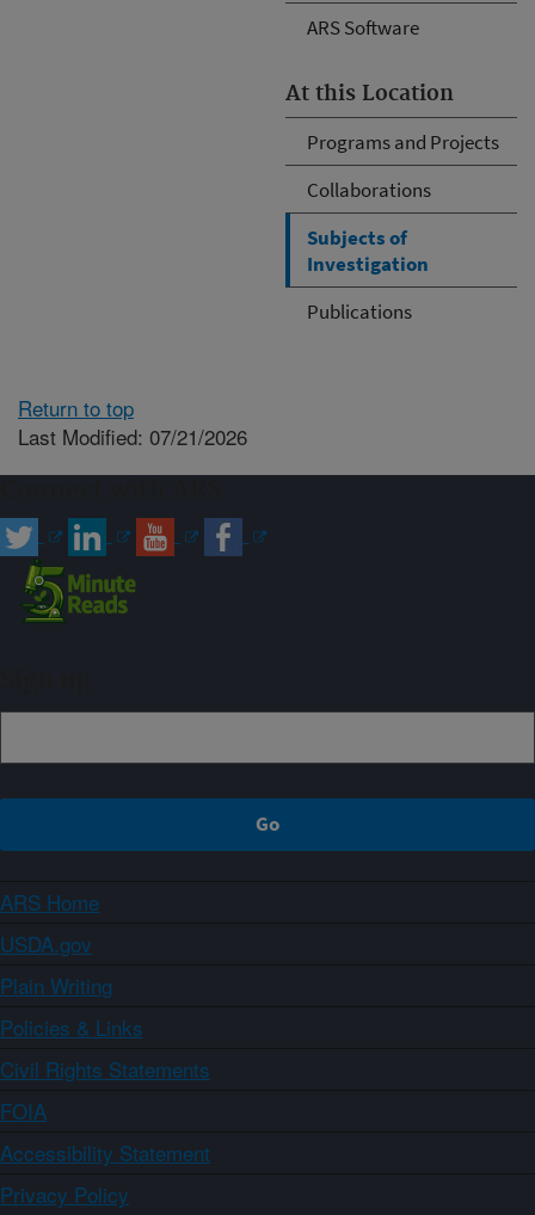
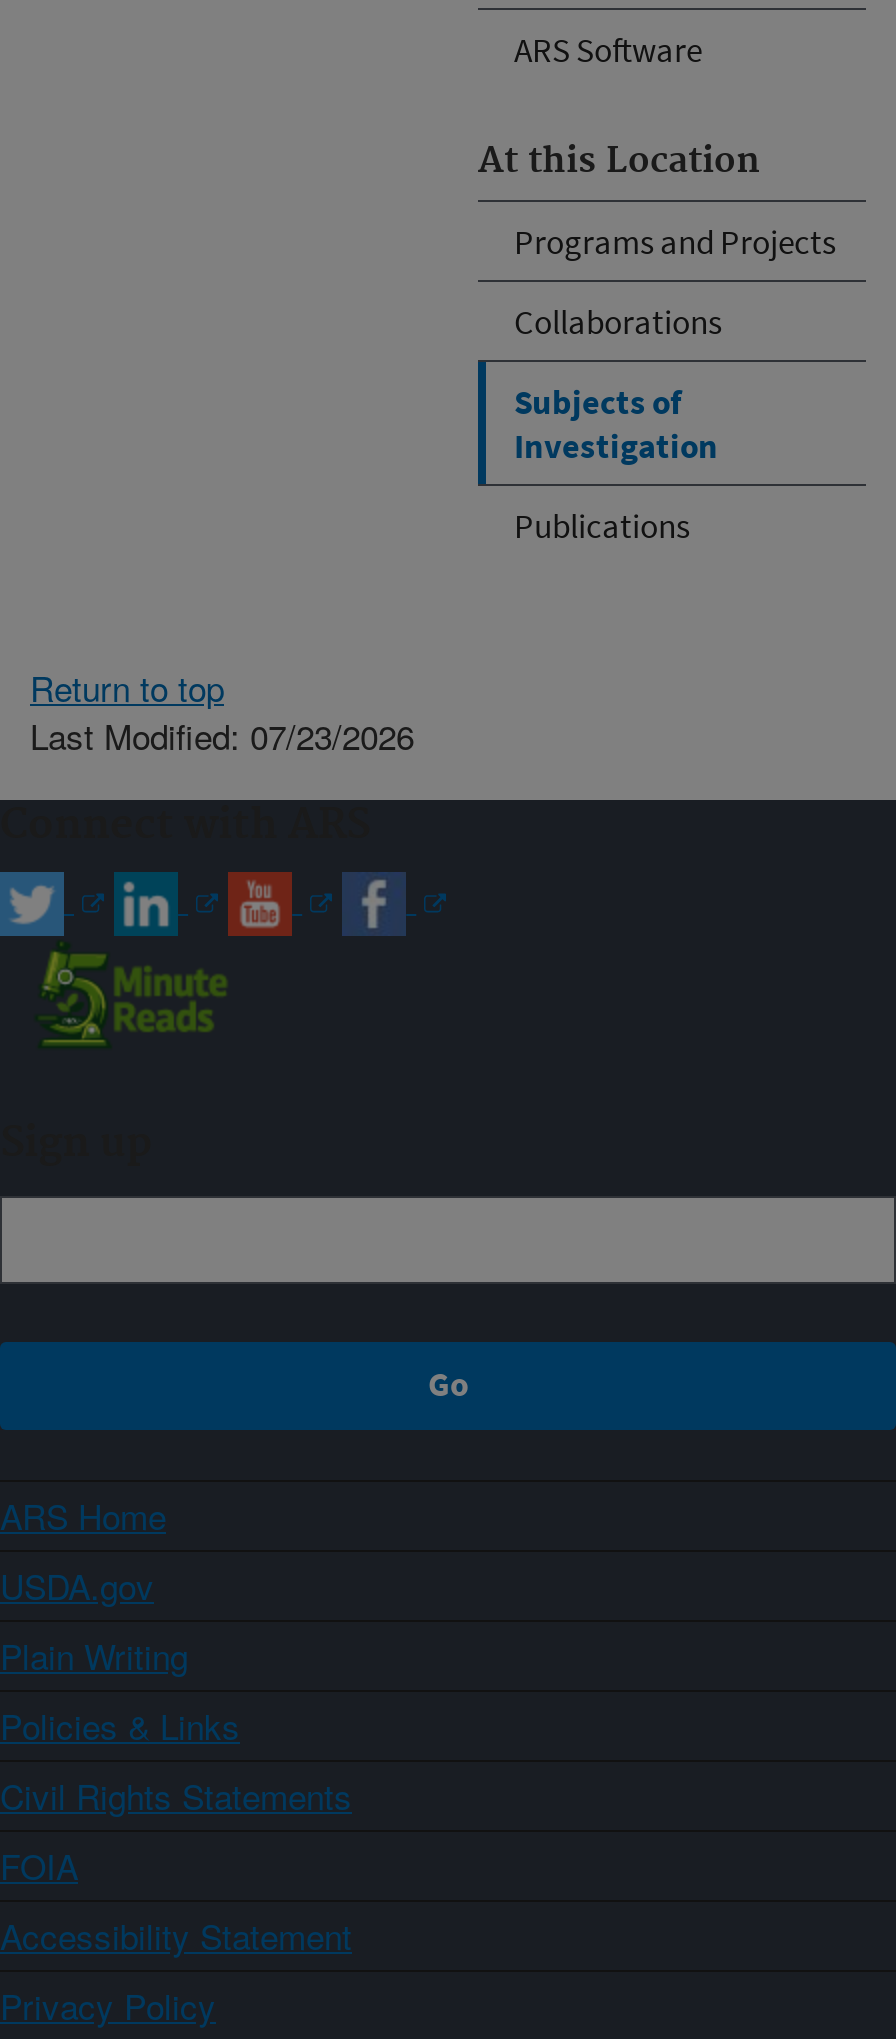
- Last Modified: 07/21/2026
+ Last Modified: 07/23/2026
